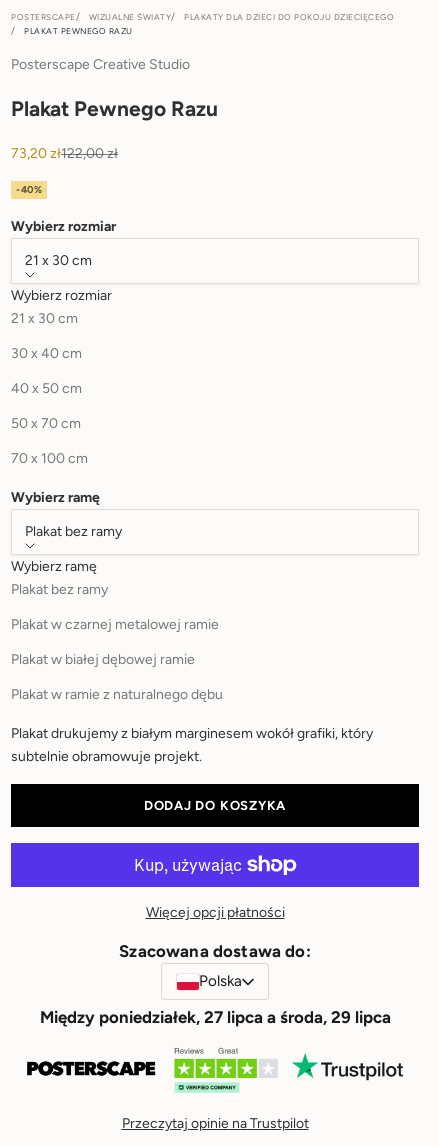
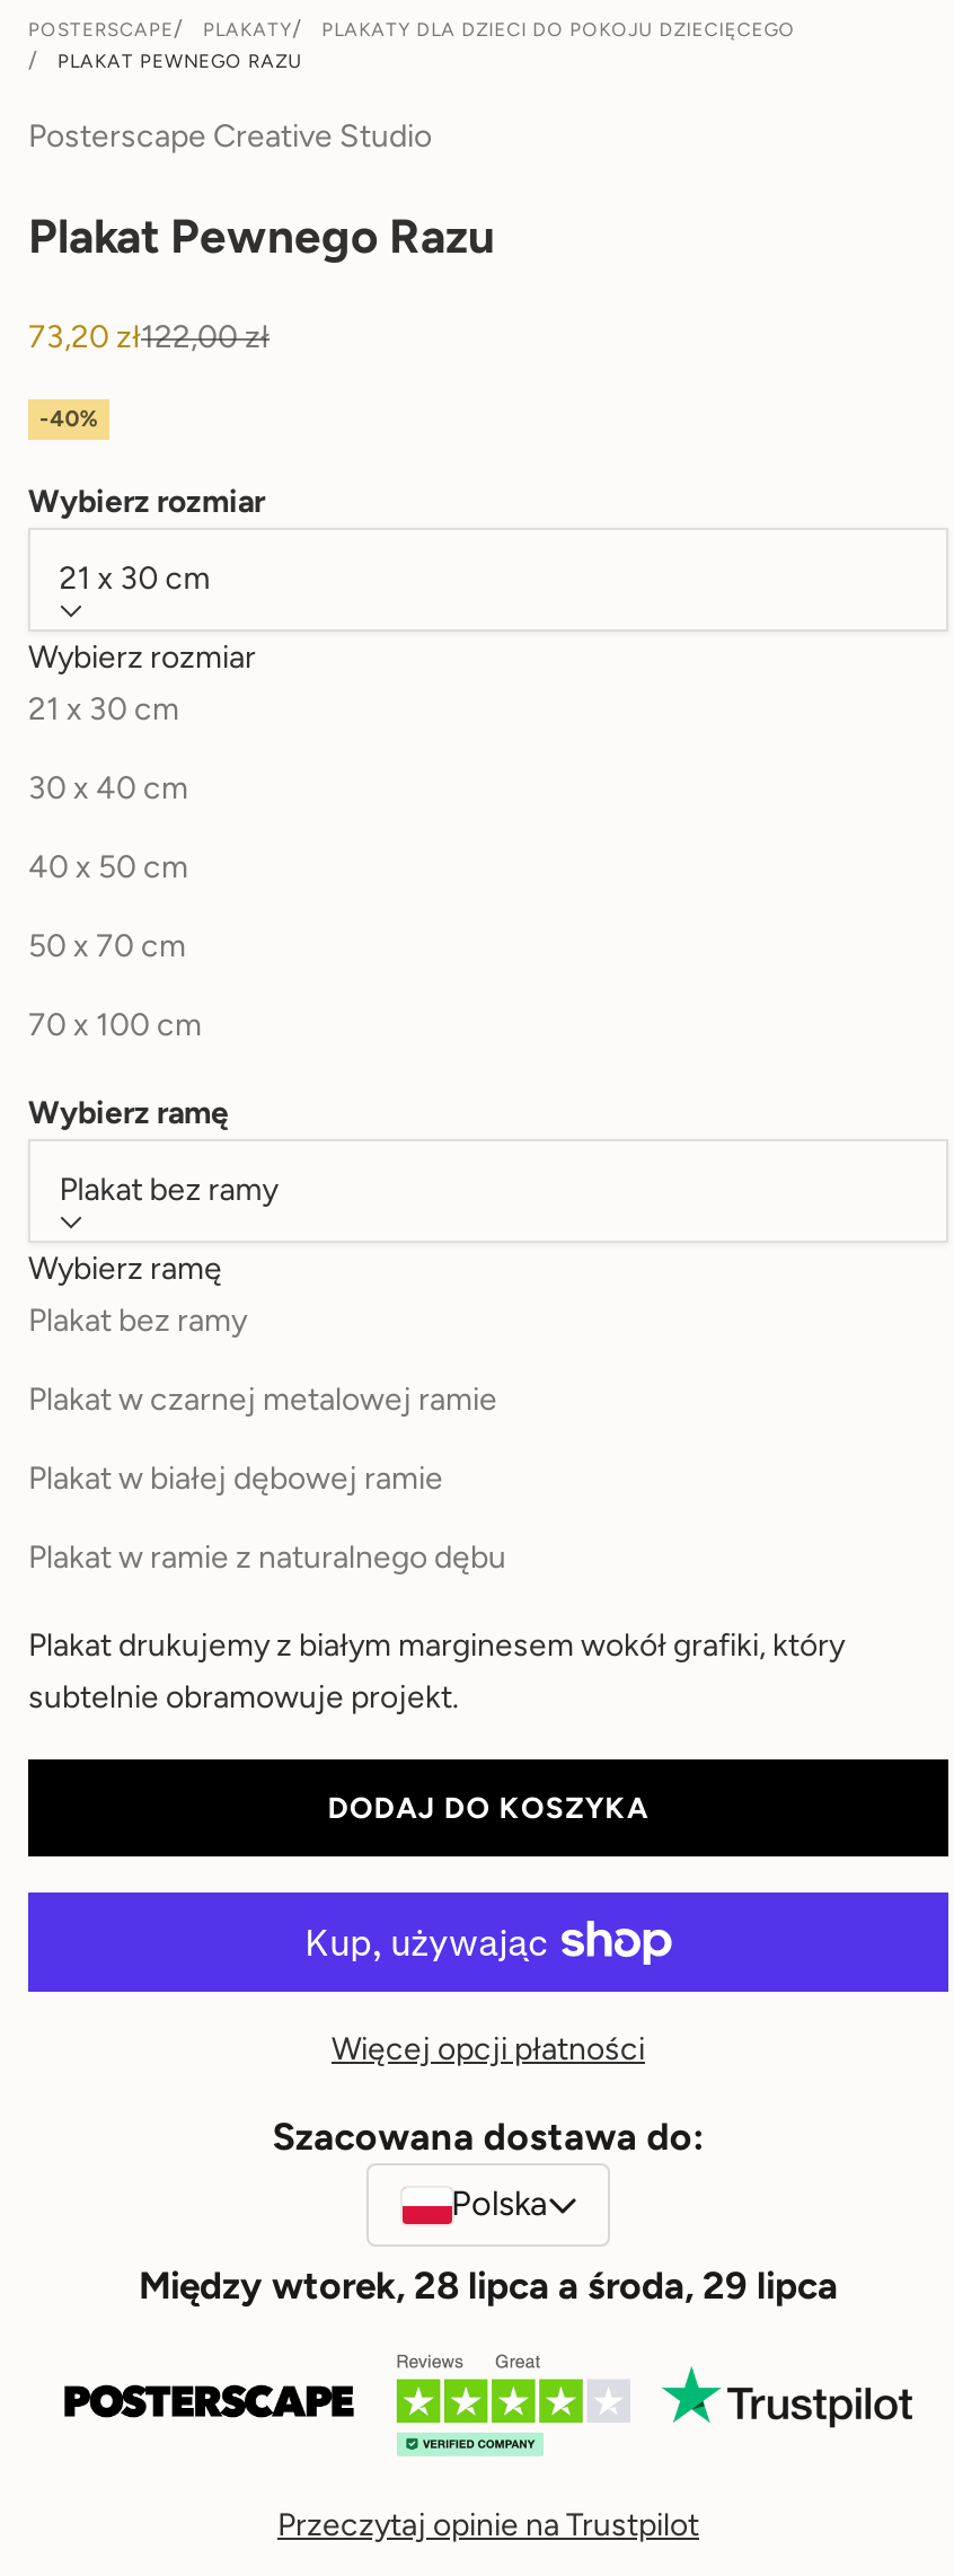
- WIZUALNE ŚWIATY
+ PLAKATY

- Między poniedziałek, 27 lipca a środa, 29 lipca
+ Między wtorek, 28 lipca a środa, 29 lipca
